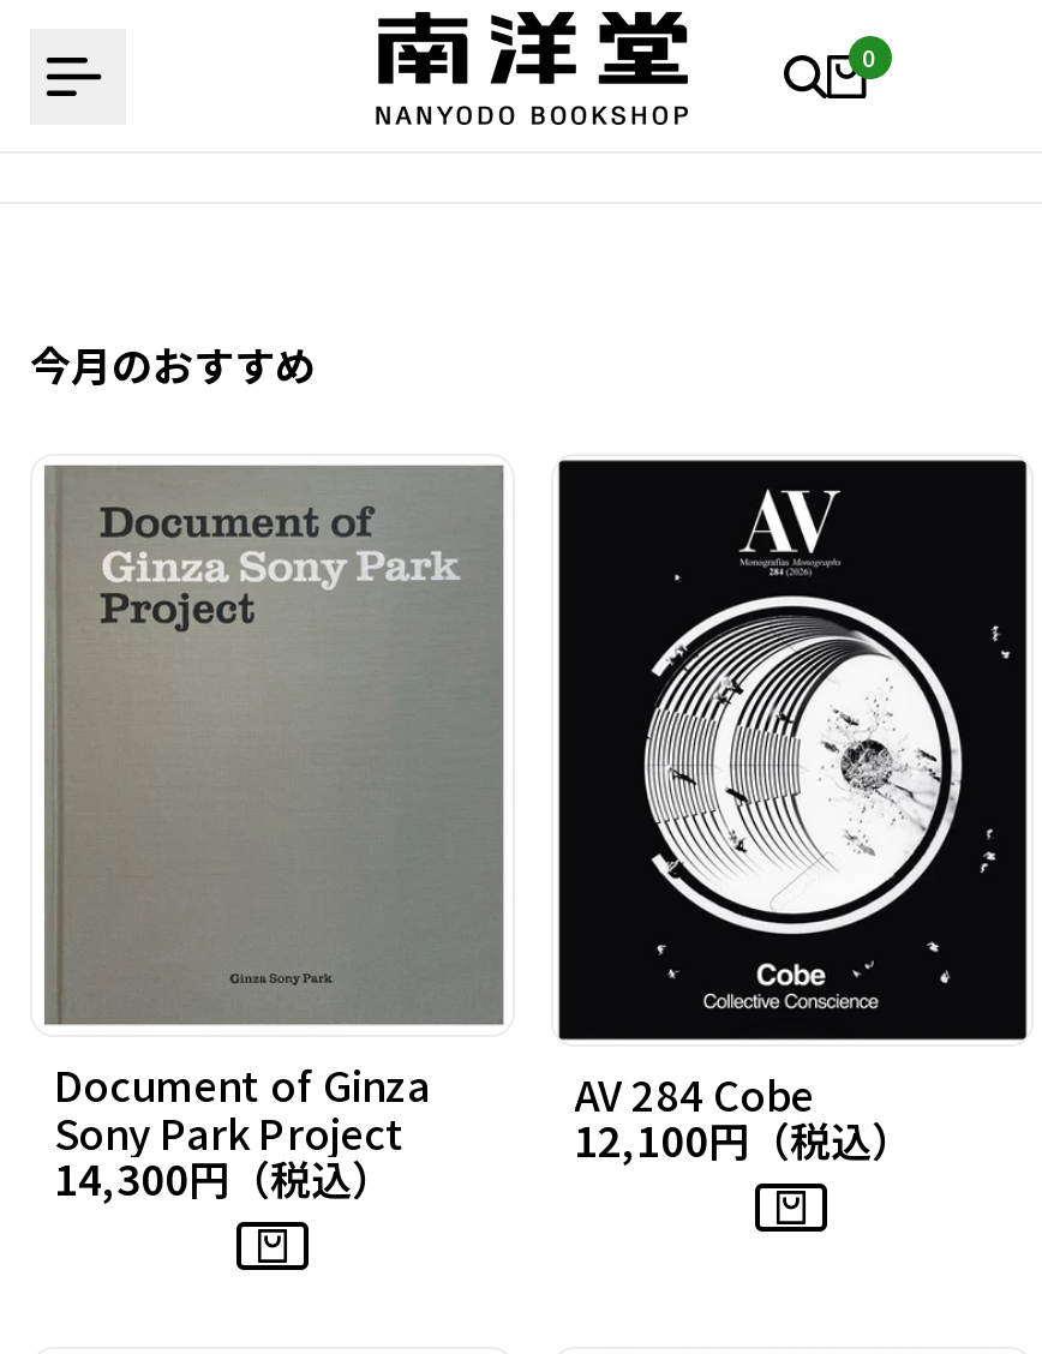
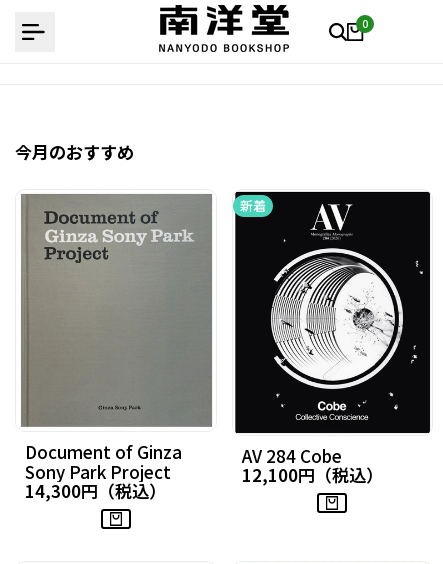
+ 新着
